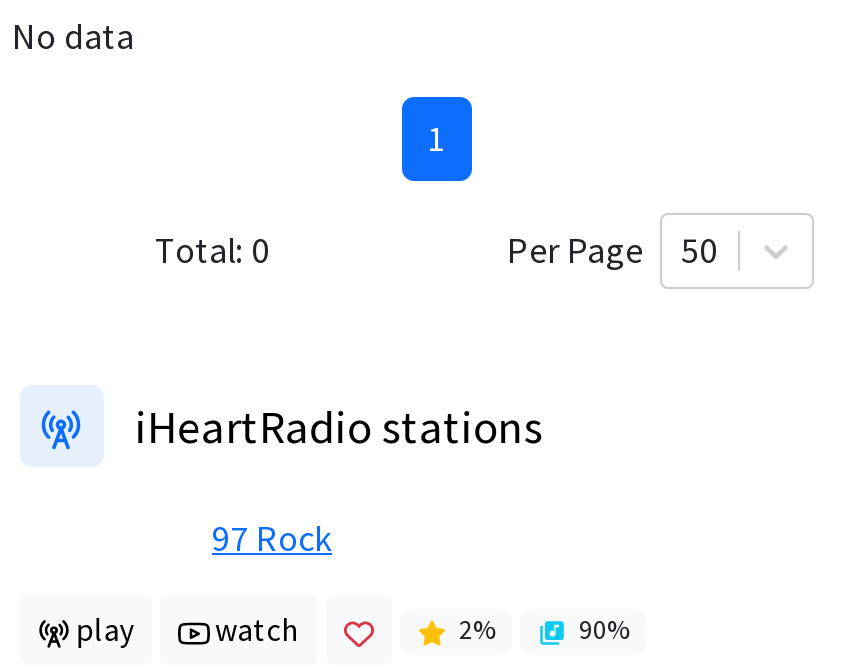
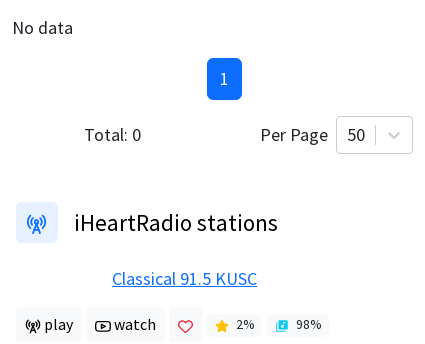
- 97 Rock
+ Classical 91.5 KUSC

- 90%
+ 98%
